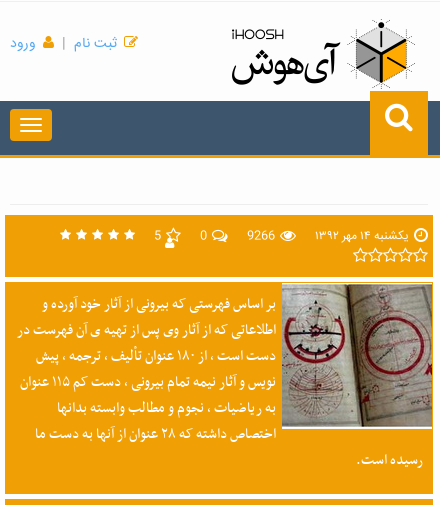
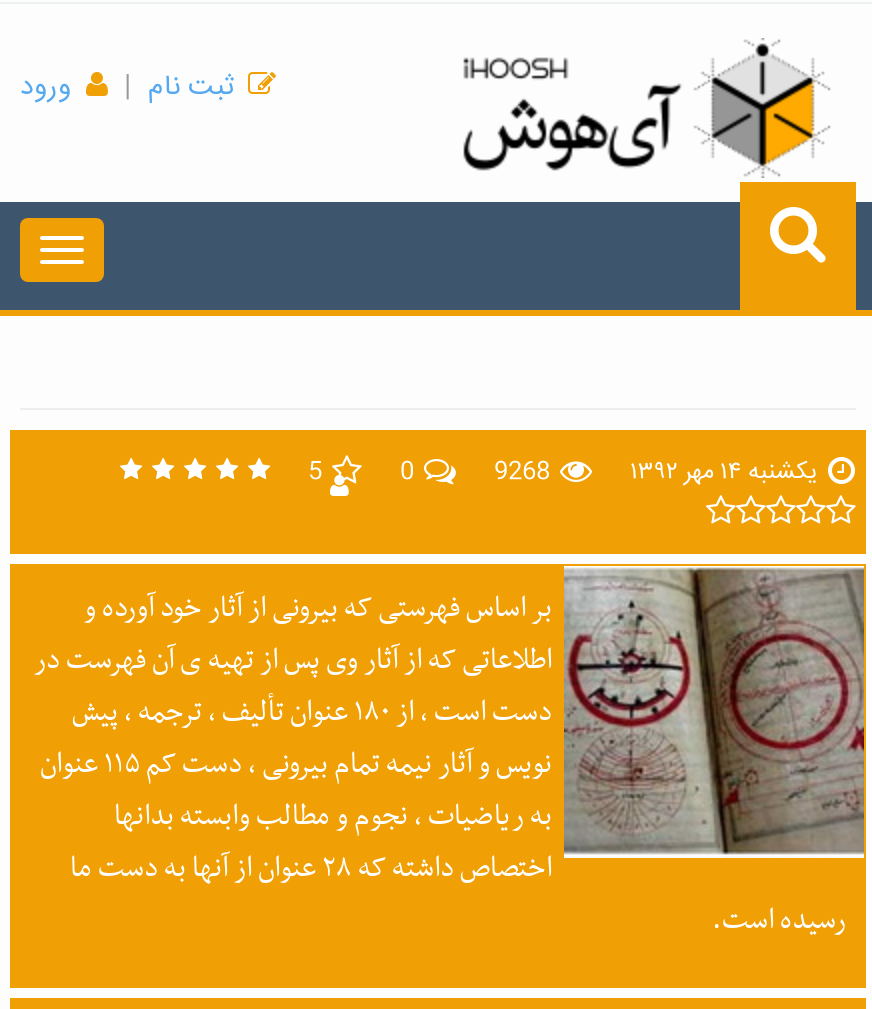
- 9266
+ 9268
